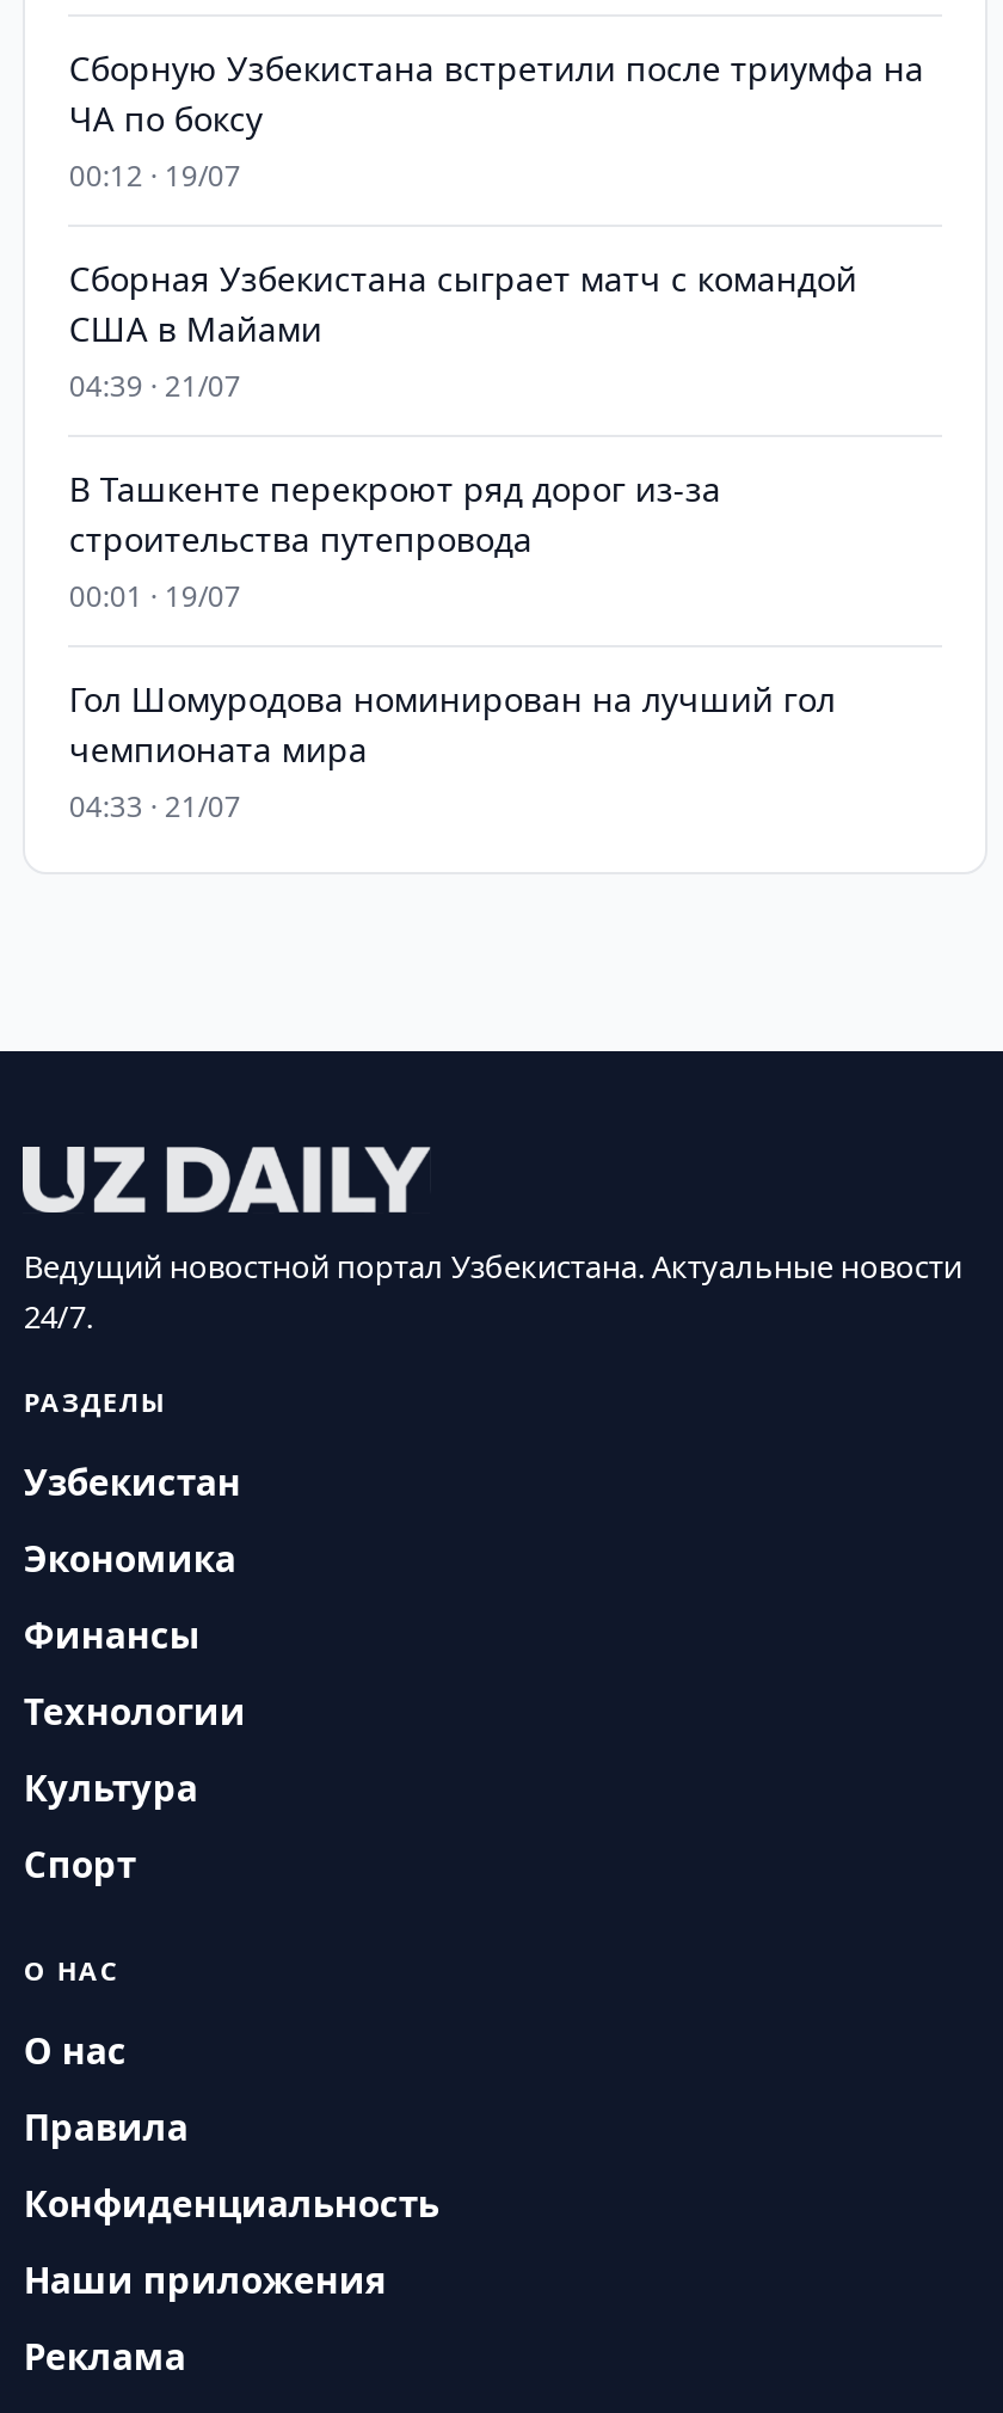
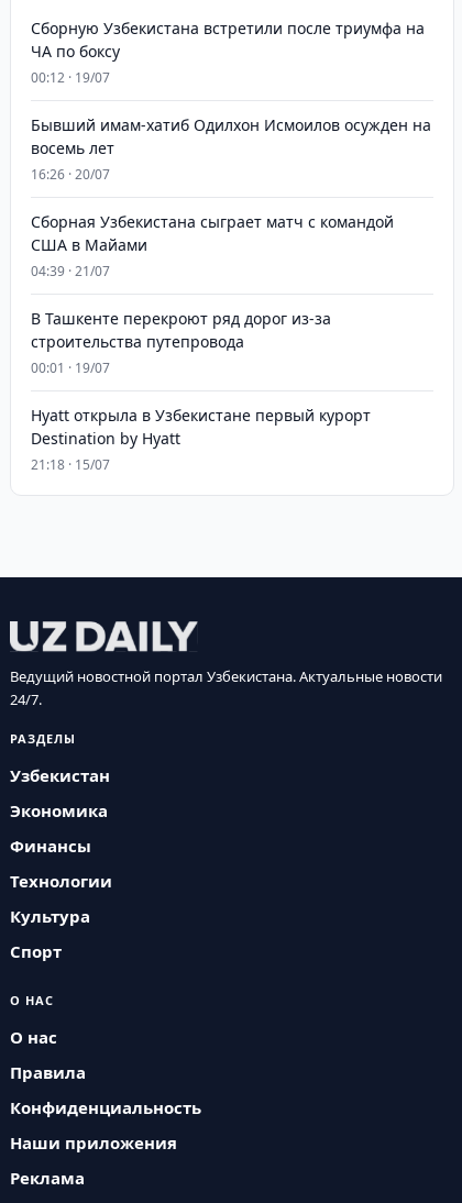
+ Бывший имам-хатиб Одилхон Исмоилов осужден на
+ восемь лет
+ 16:26 · 20/07

- Гол Шомуродова номинирован на лучший гол
- чемпионата мира
- 04:33 · 21/07
+ Hyatt открыла в Узбекистане первый курорт
+ Destination by Hyatt
+ 21:18 · 15/07
